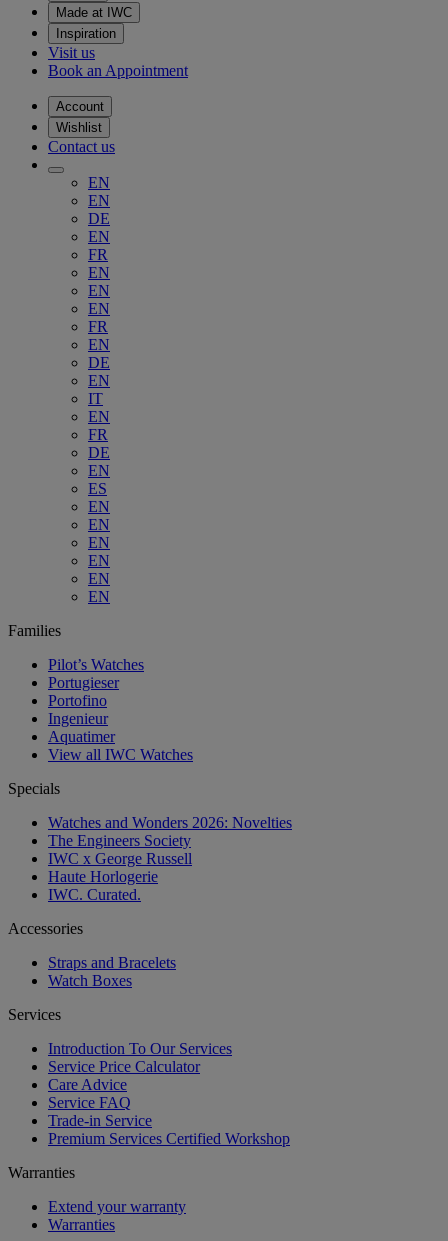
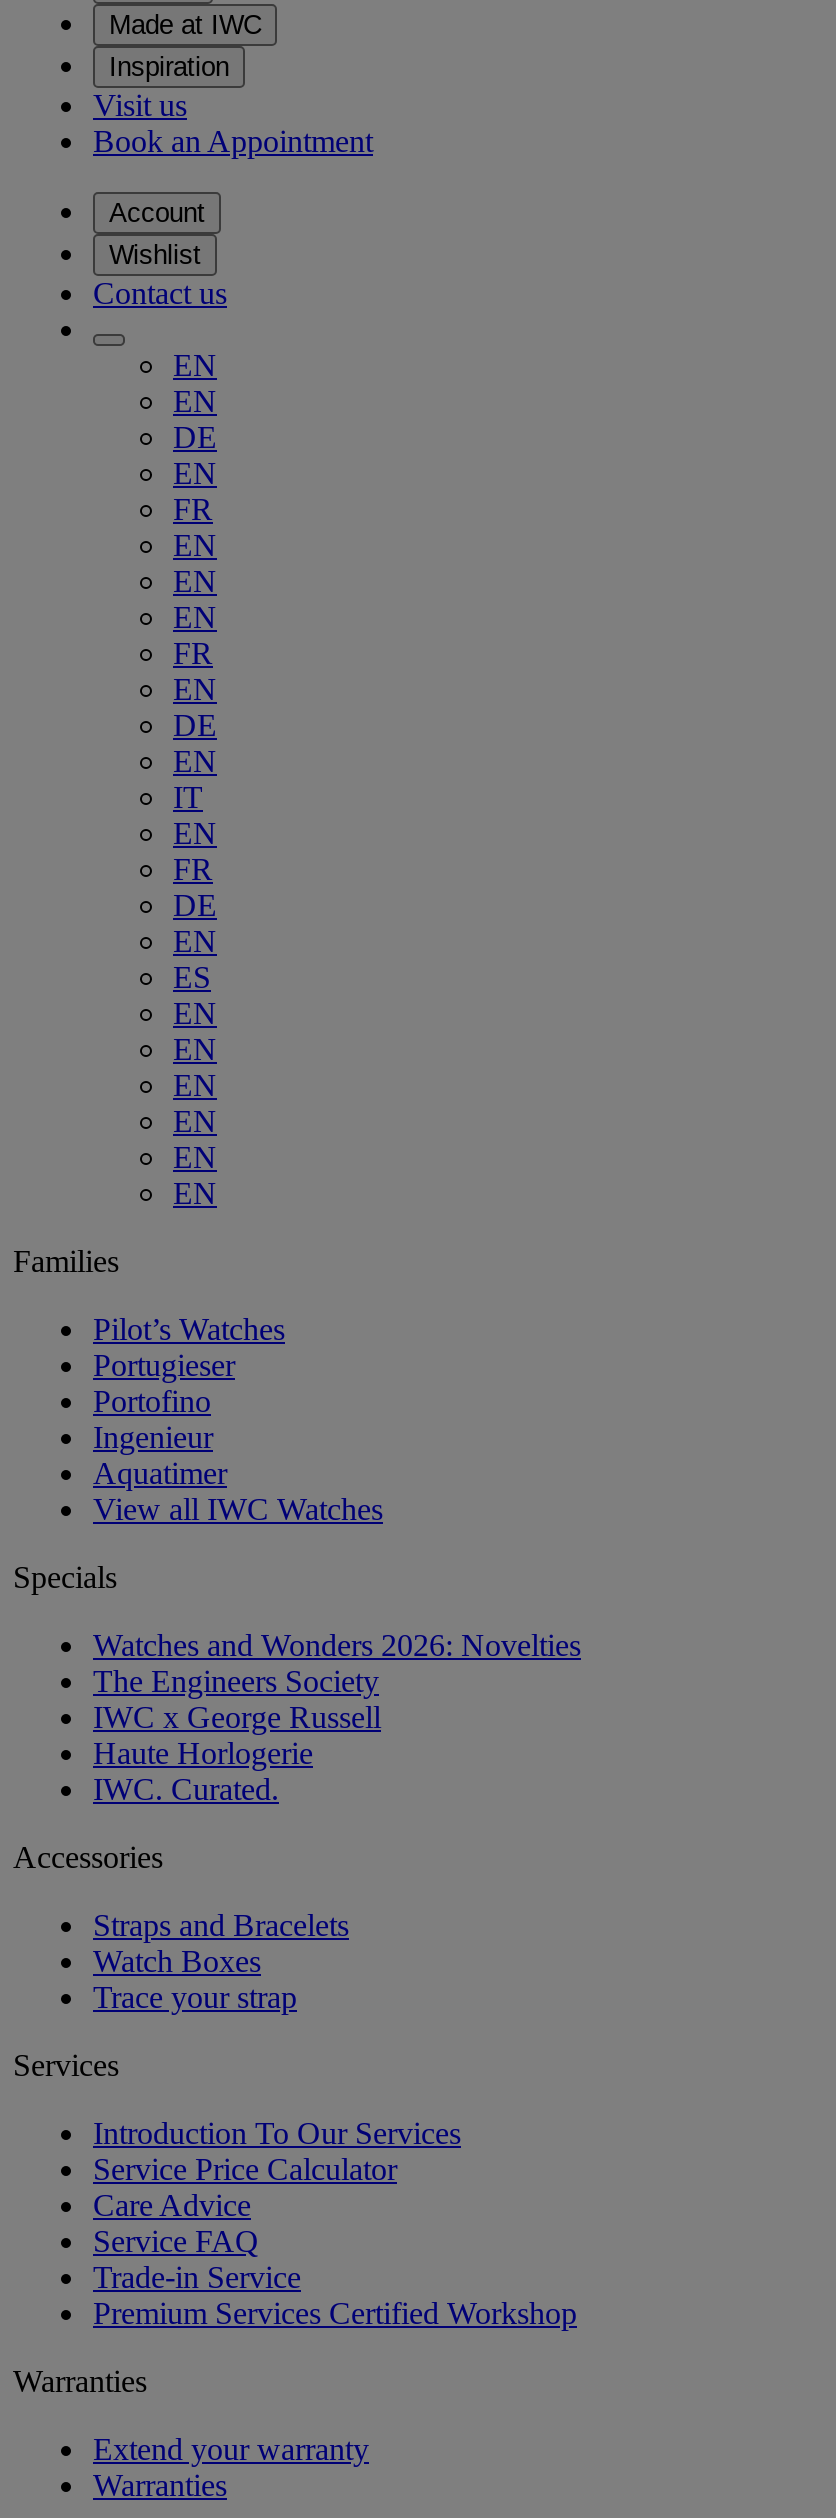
+ Trace your strap
